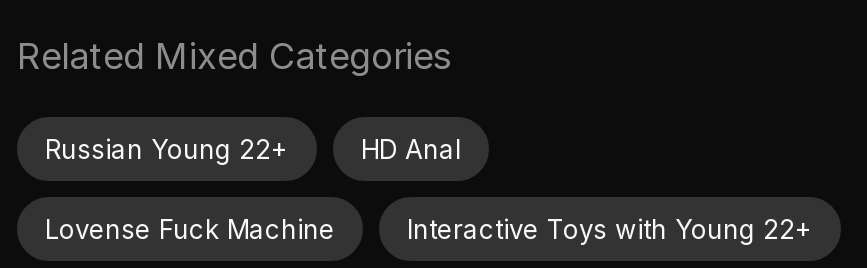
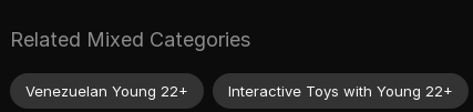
- Russian Young 22+
- HD Anal
- Lovense Fuck Machine
+ Venezuelan Young 22+
